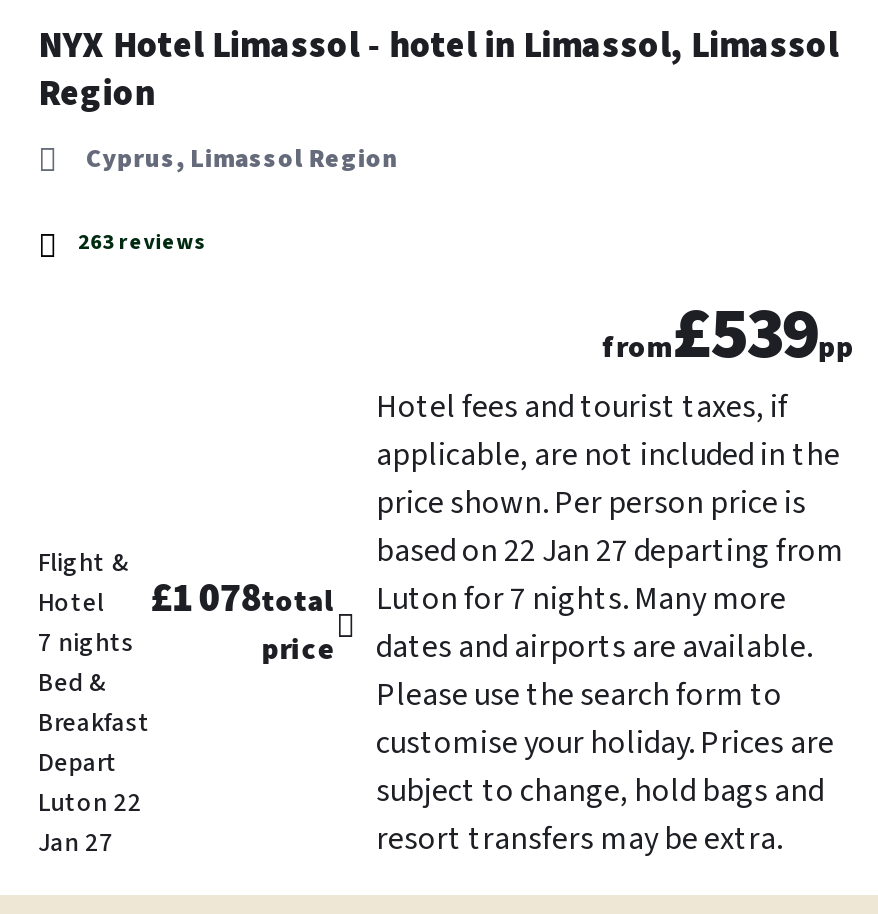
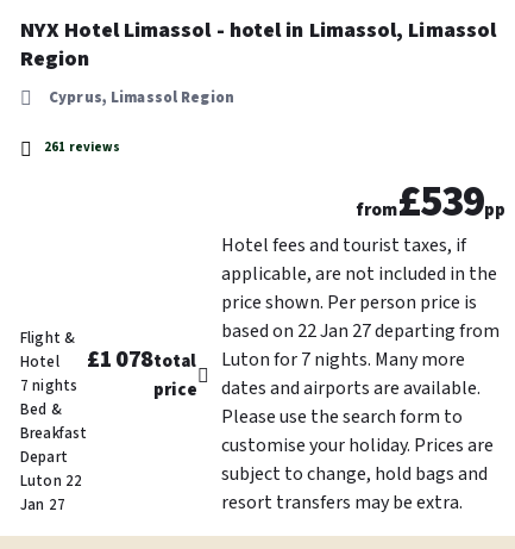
- 263 reviews
+ 261 reviews
